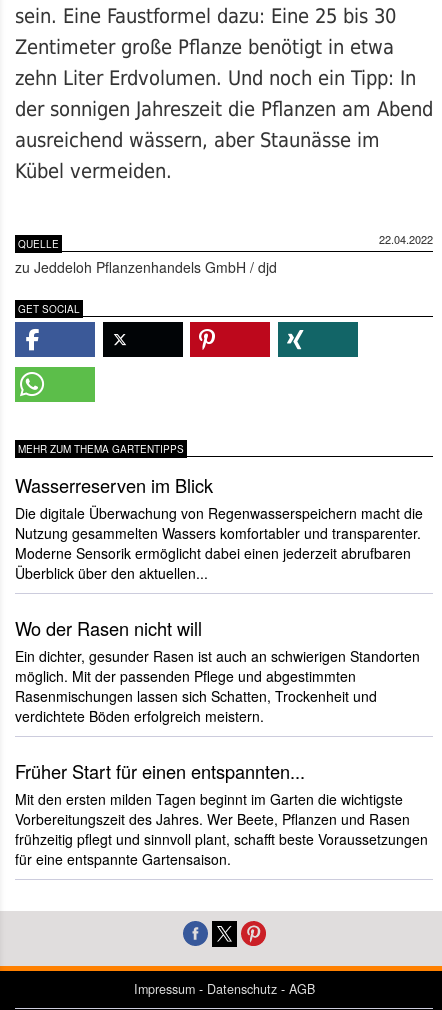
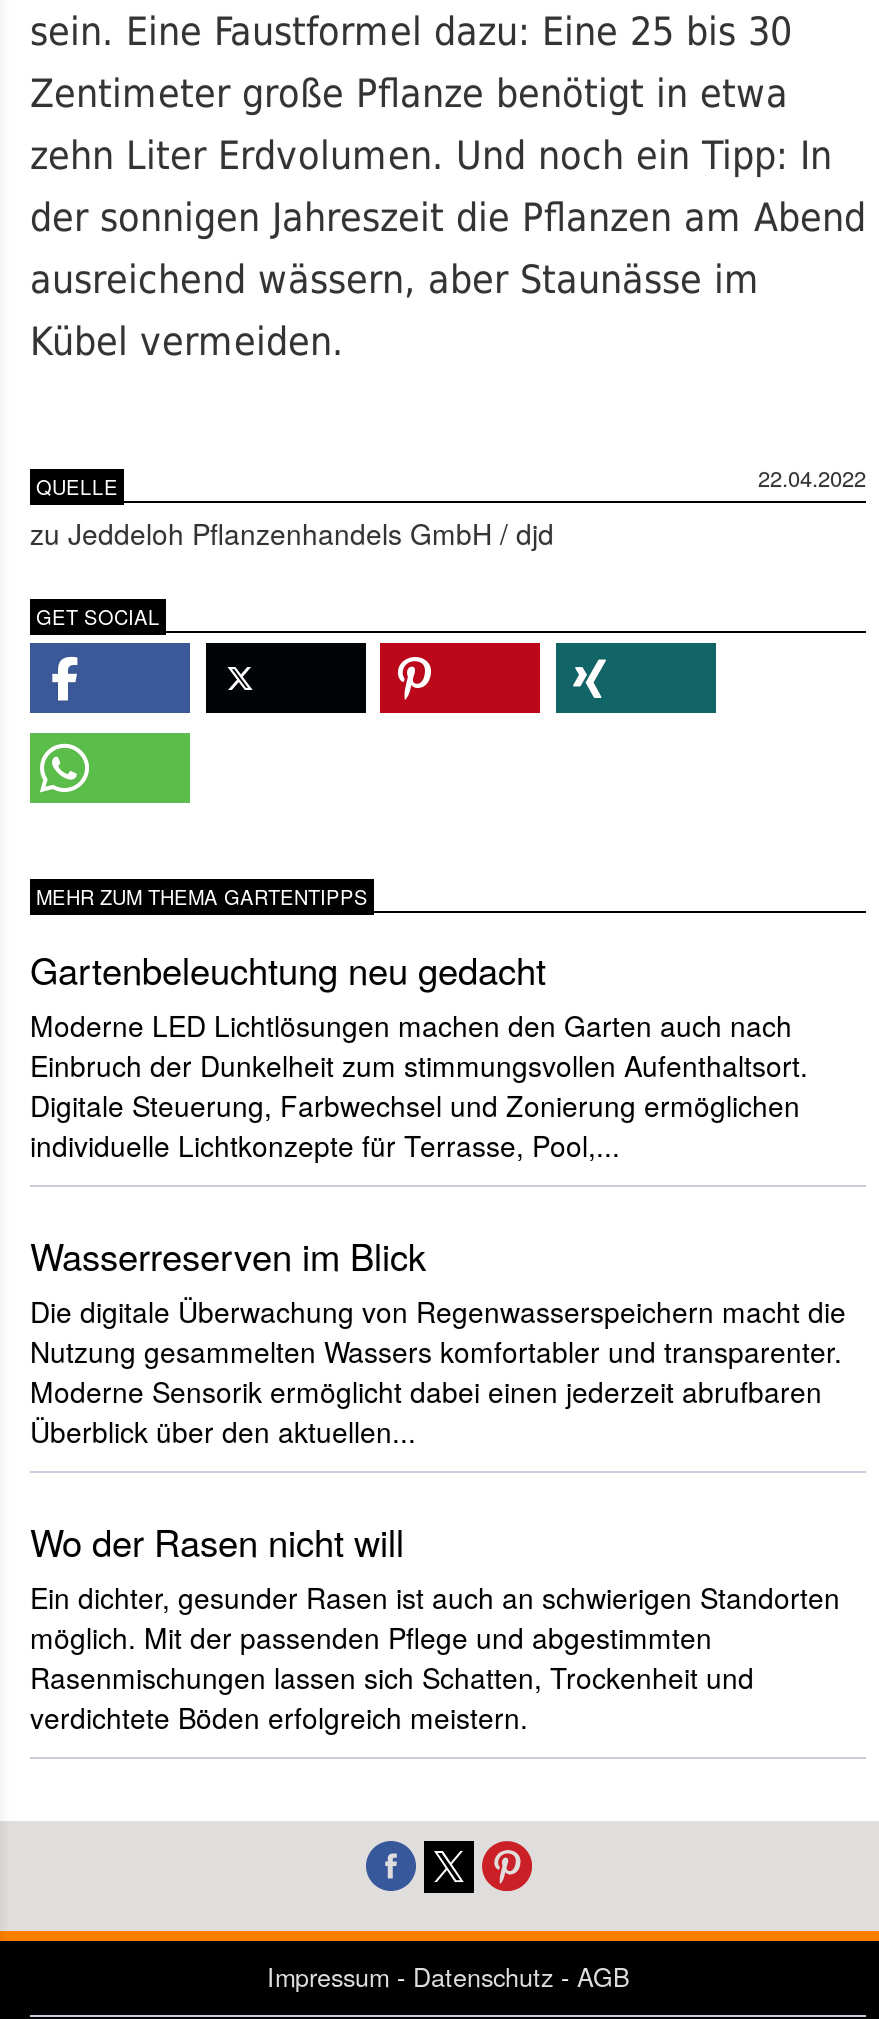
+ Gartenbeleuchtung neu gedacht
+ Moderne LED Lichtlösungen machen den Garten auch nach
+ Einbruch der Dunkelheit zum stimmungsvollen Aufenthaltsort.
+ Digitale Steuerung, Farbwechsel und Zonierung ermöglichen
+ individuelle Lichtkonzepte für Terrasse, Pool,...

moved down: Wasserreserven im Blick | Die digitale Überwachung von Regenwasserspeichern macht die | Nutzung gesammelten Wassers komfortabler und transparenter. | ... | Rasenmischungen lassen sich Schatten, Trockenheit und | verdichtete Böden erfolgreich meistern.

- Früher Start für einen entspannten...
- Mit den ersten milden Tagen beginnt im Garten die wichtigste
- Vorbereitungszeit des Jahres. Wer Beete, Pflanzen und Rasen
- frühzeitig pflegt und sinnvoll plant, schafft beste Voraussetzungen
- für eine entspannte Gartensaison.
